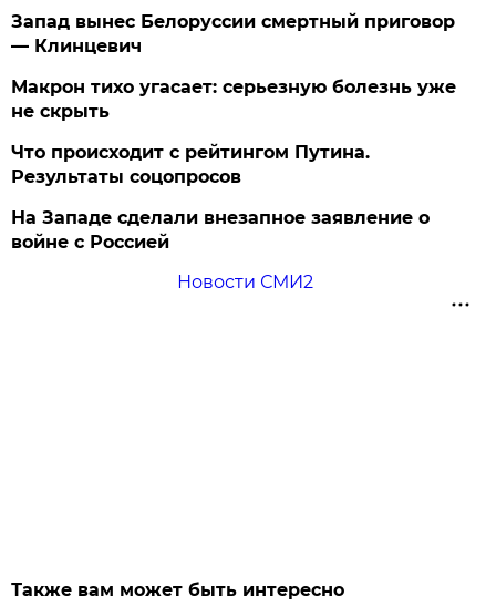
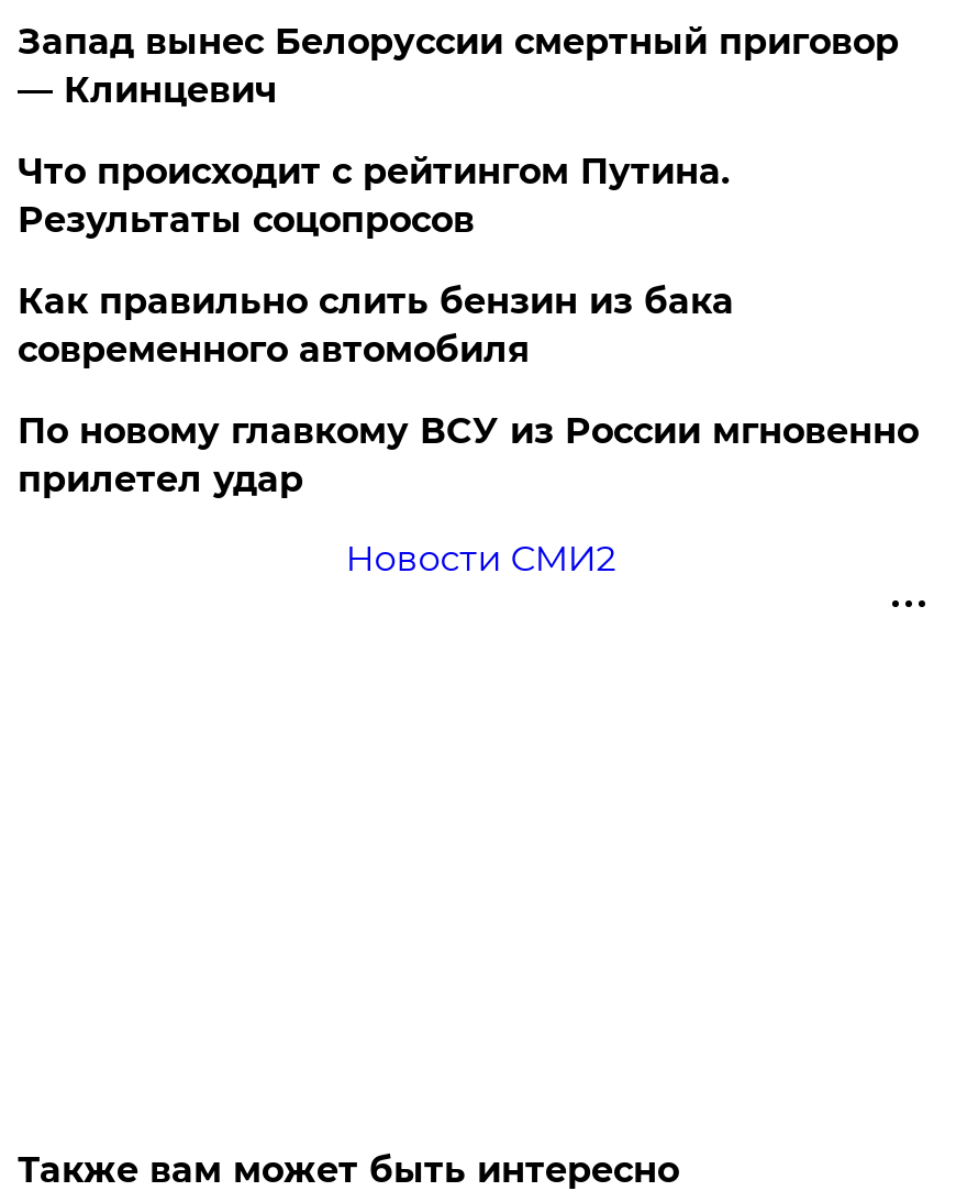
- Макрон тихо угасает: серьезную болезнь уже
- не скрыть

moved up: Что происходит с рейтингом Путина. | Результаты соцопросов

- На Западе сделали внезапное заявление о
- войне с Россией
+ Как правильно слить бензин из бака
+ современного автомобиля
+ По новому главкому ВСУ из России мгновенно
+ прилетел удар
